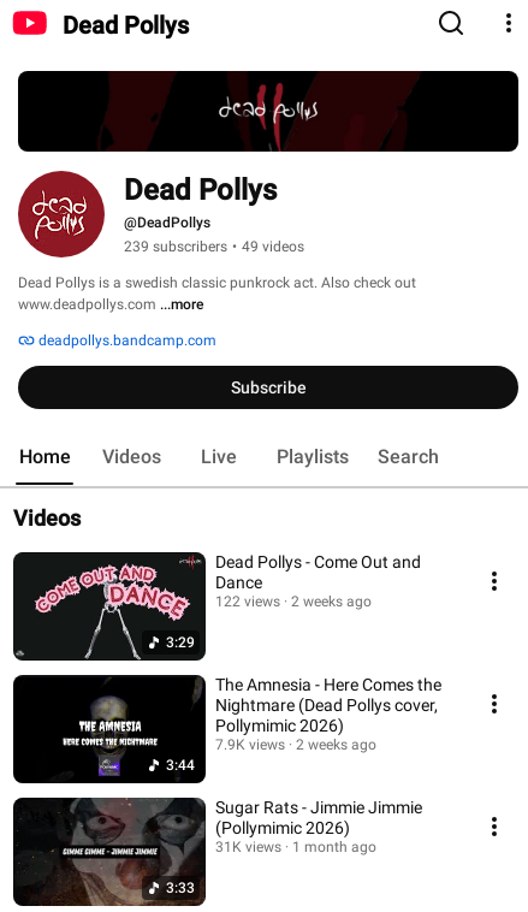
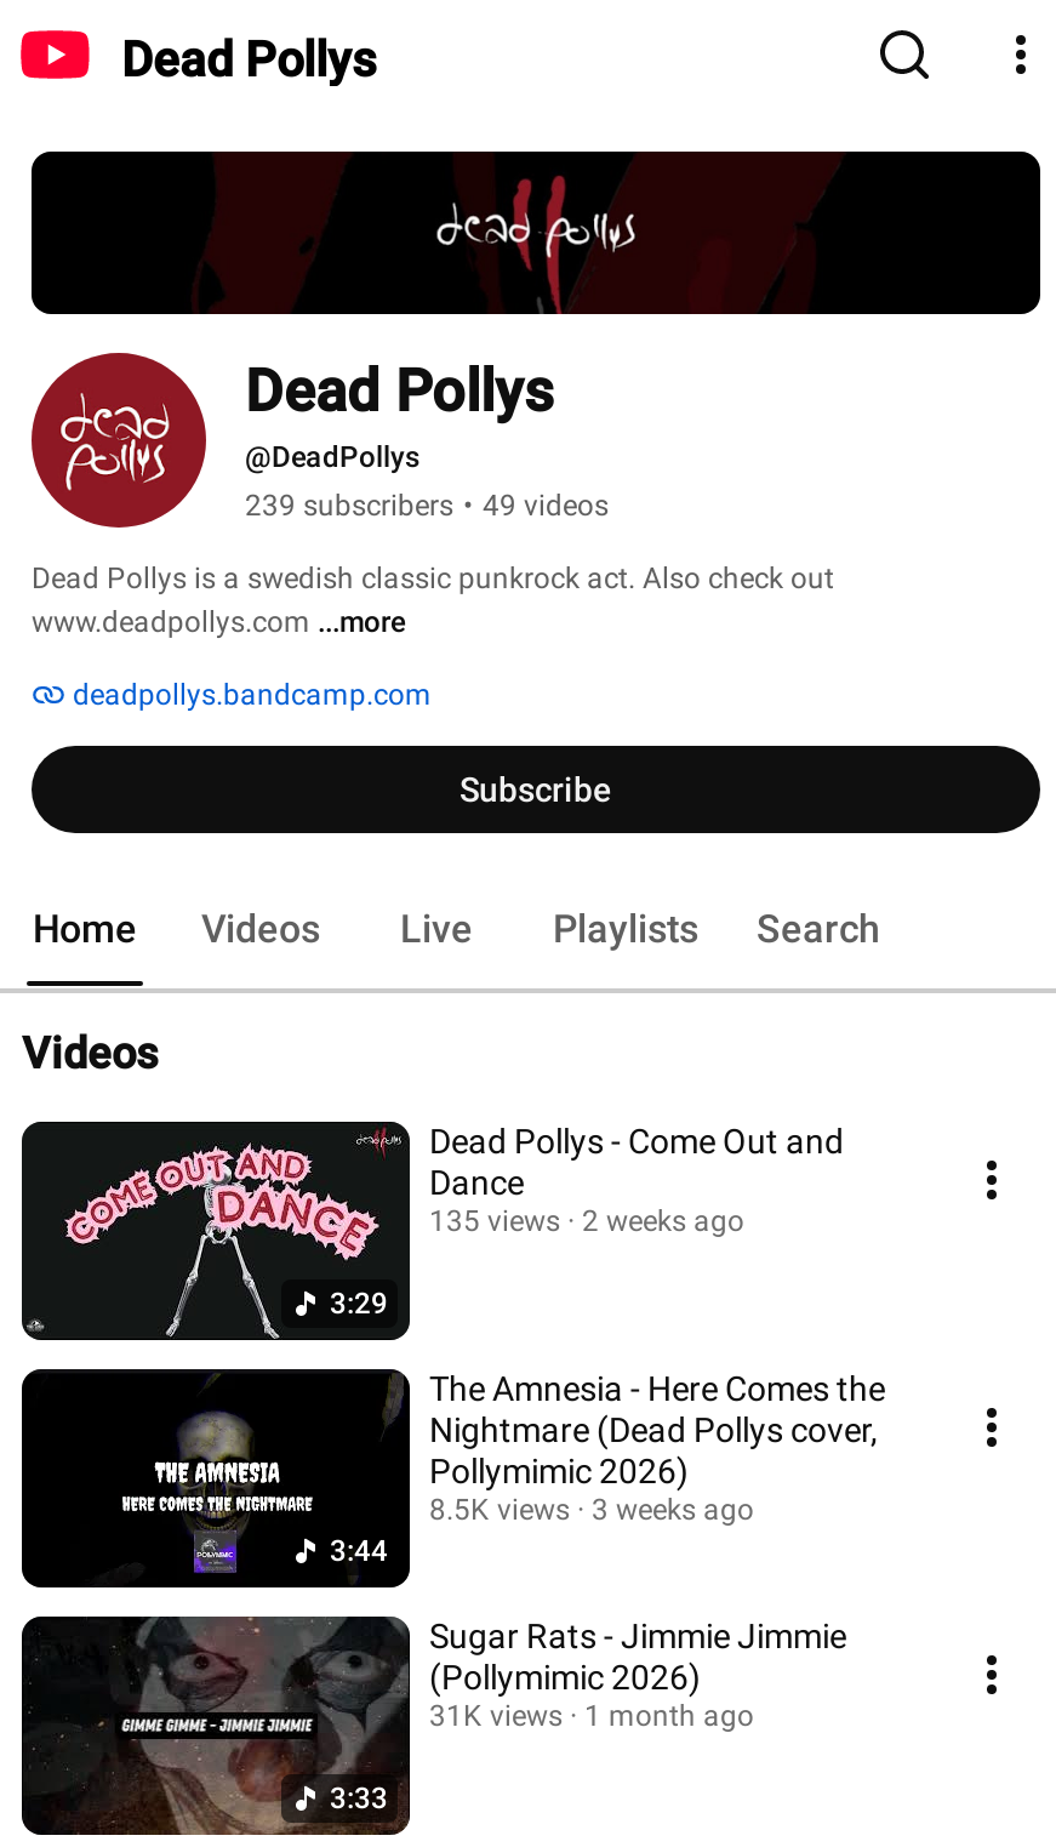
- 122 views 2 weeks ago
+ 135 views 2 weeks ago

- 7.9K views
+ 8.5K views

- 2 weeks ago
+ 3 weeks ago
